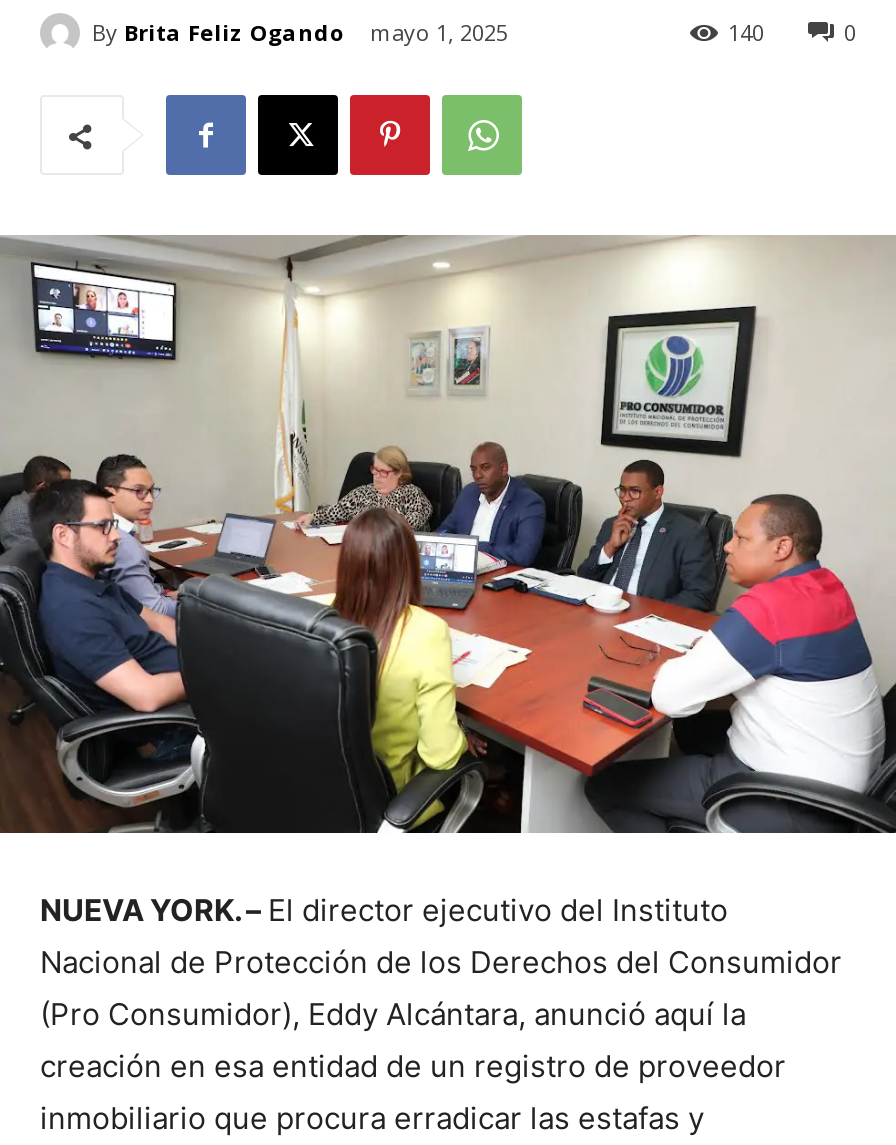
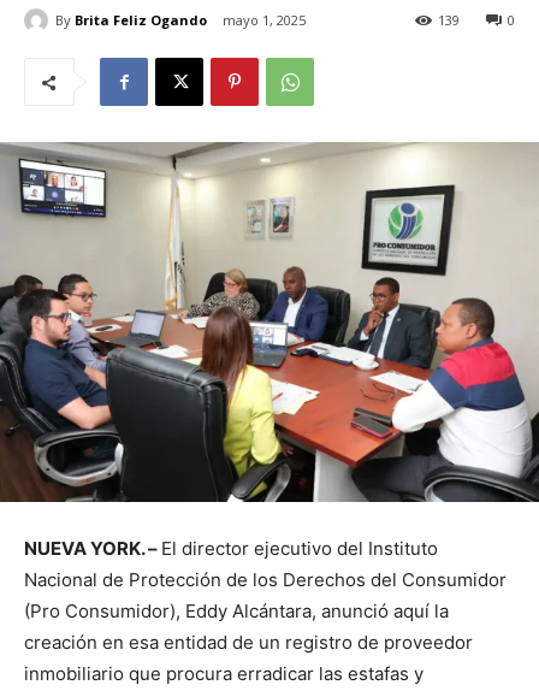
- 140
+ 139
